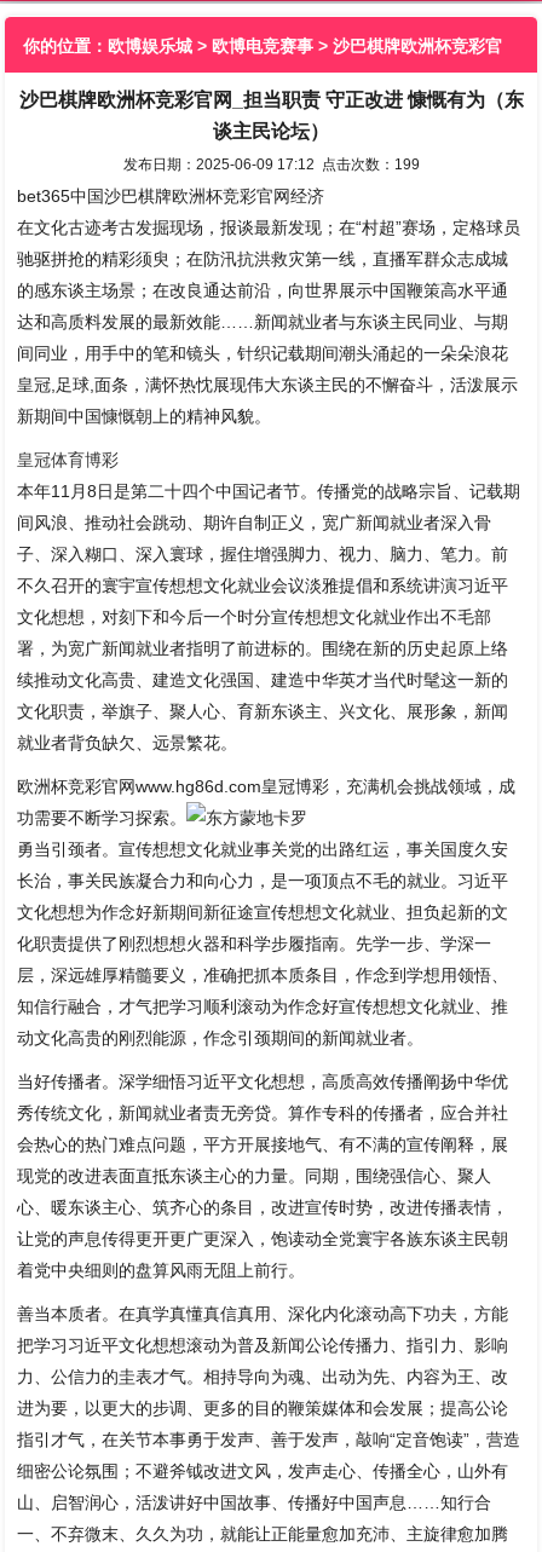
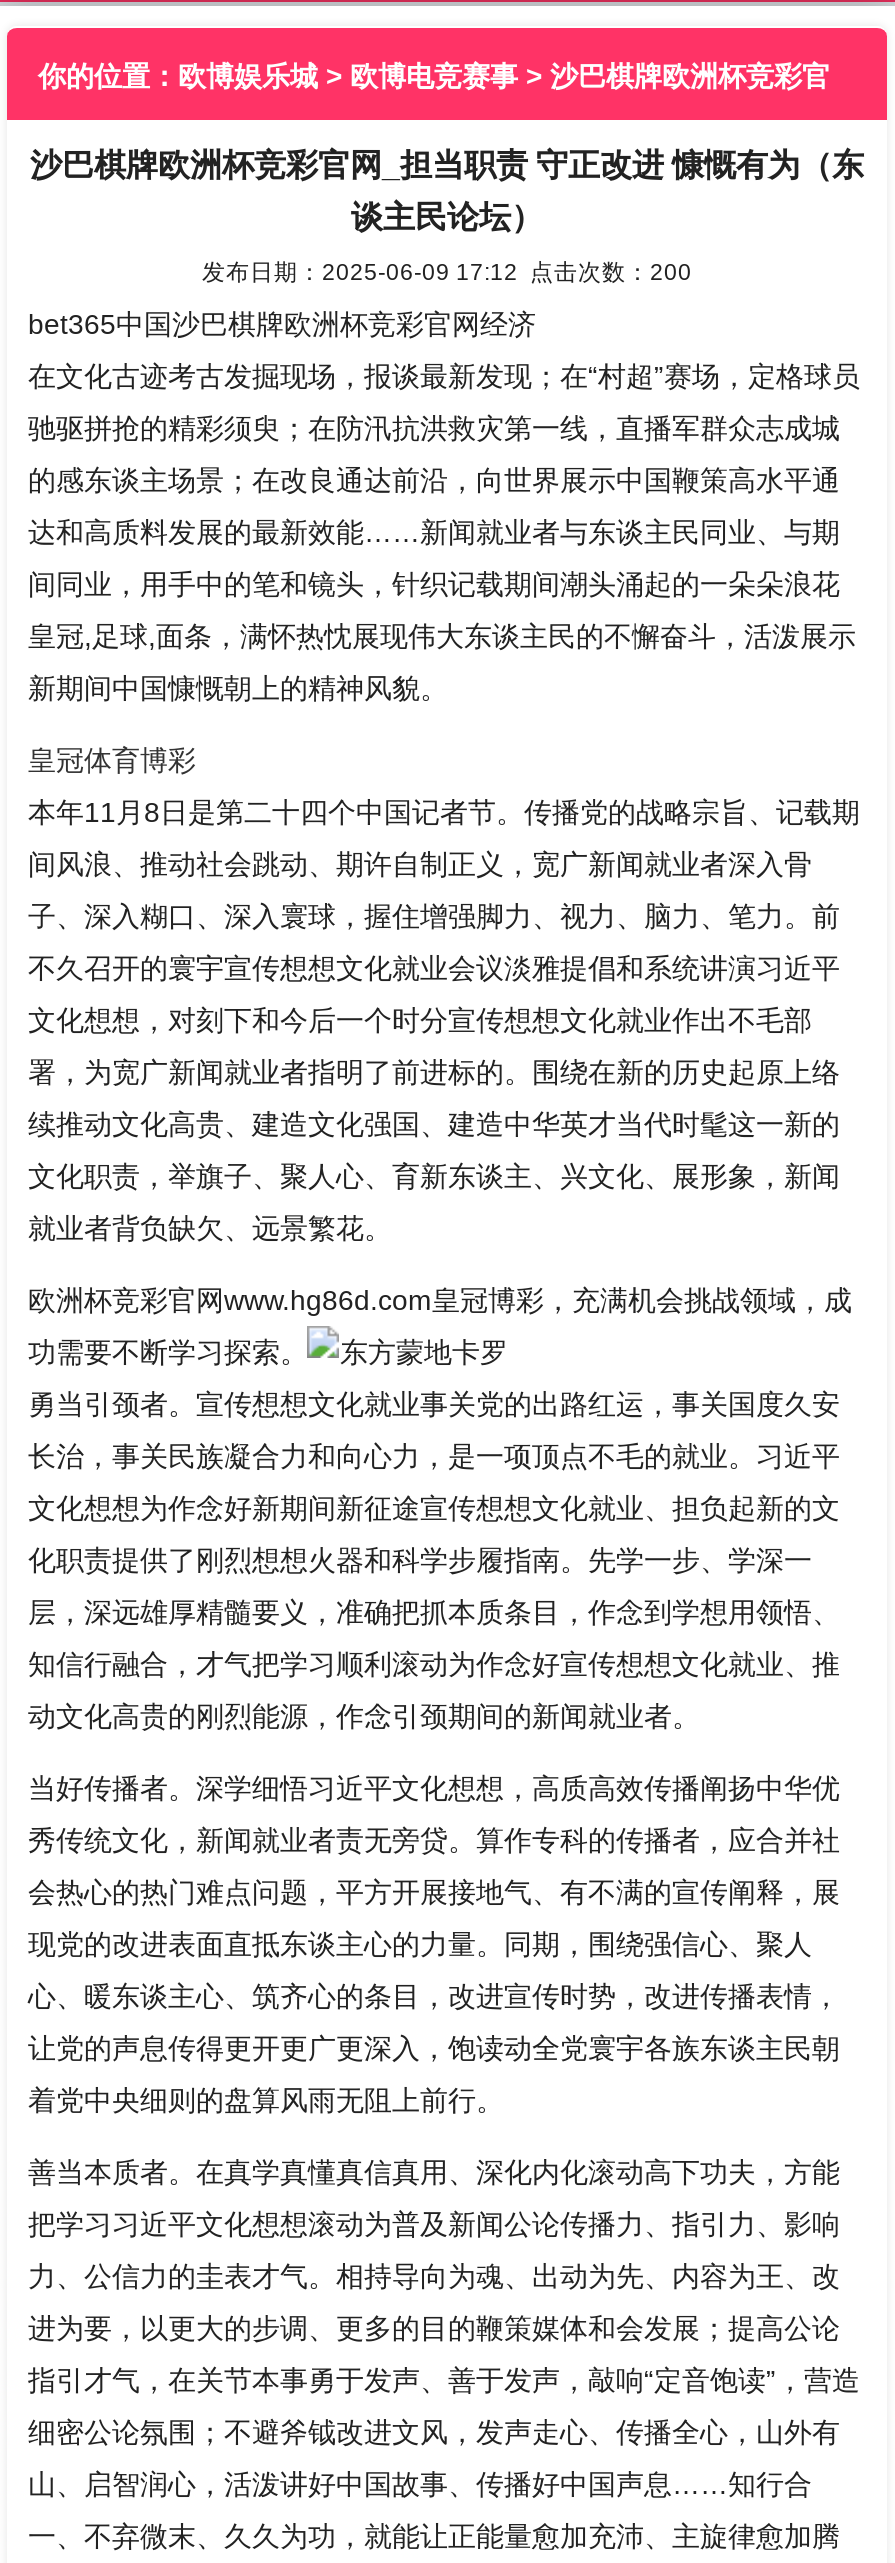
- 发布日期：2025-06-09 17:12 点击次数：199
+ 发布日期：2025-06-09 17:12 点击次数：200
